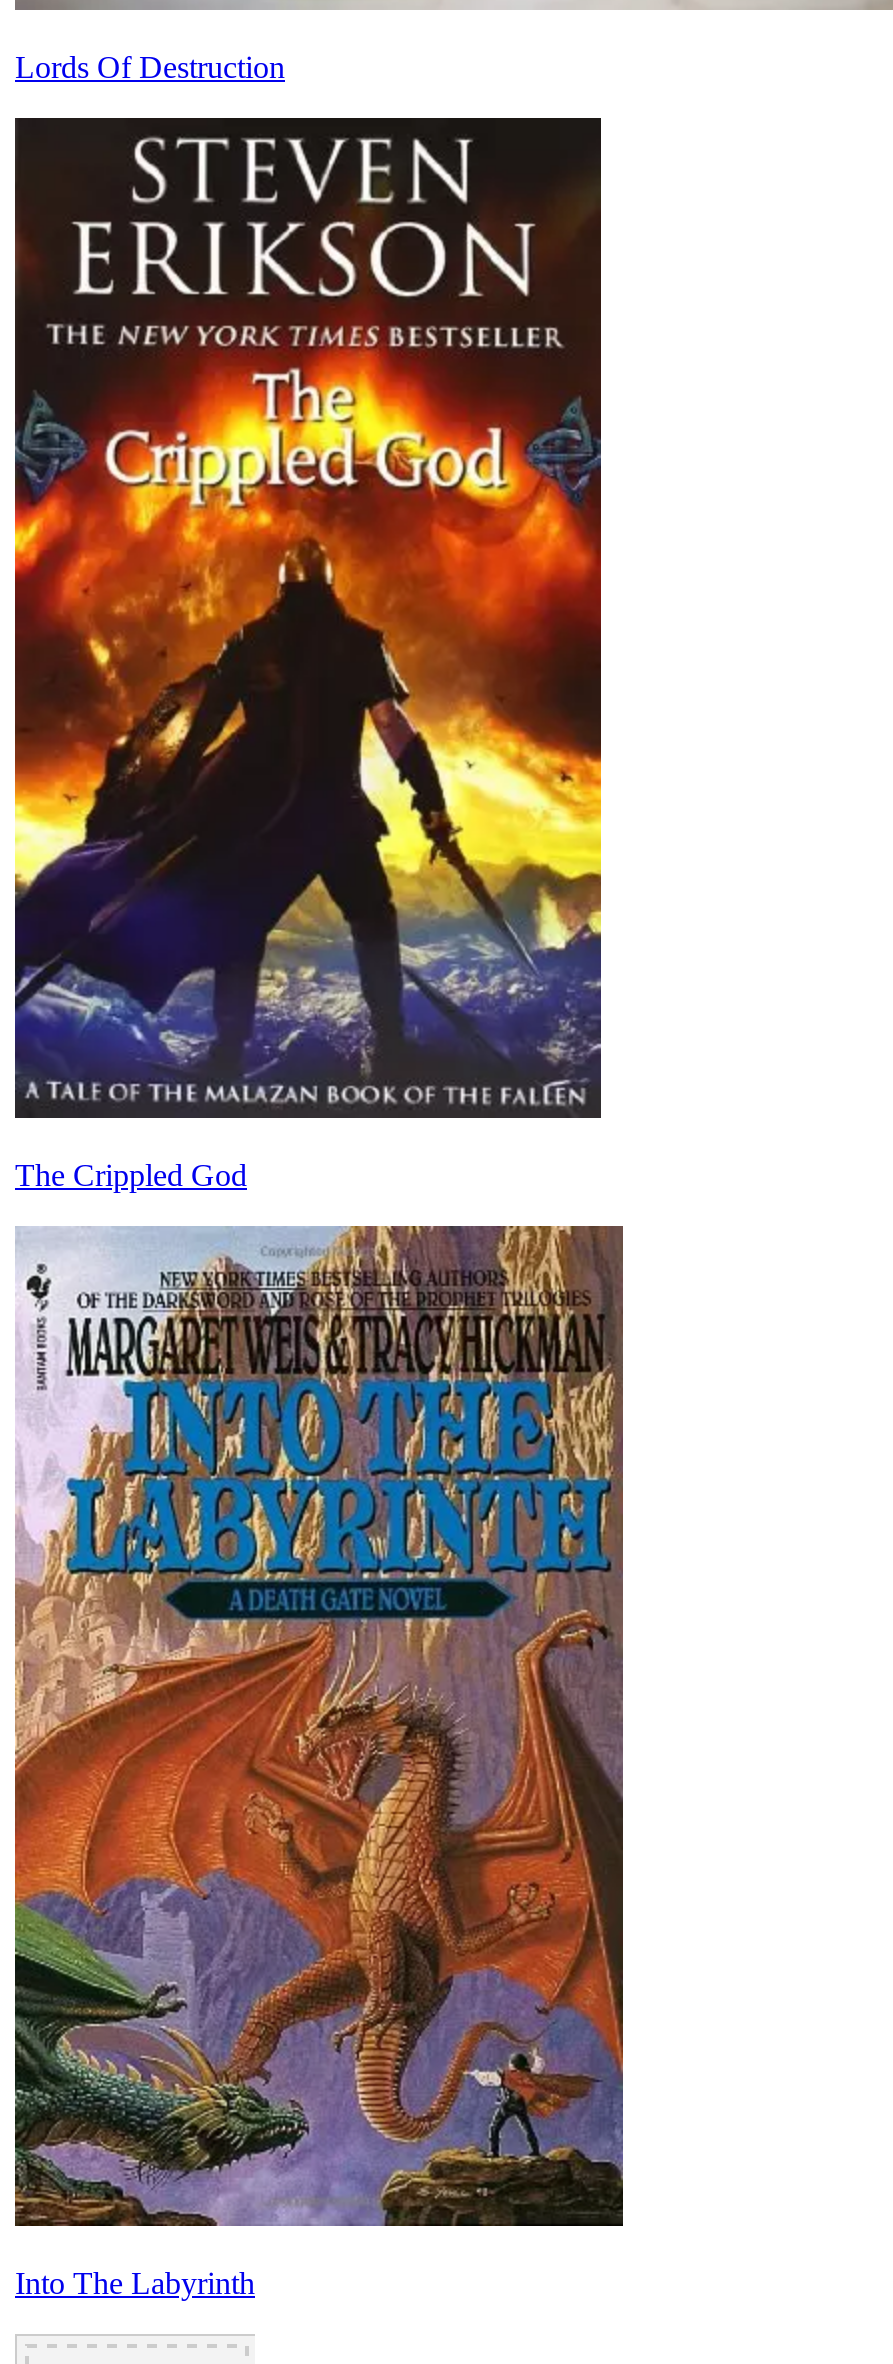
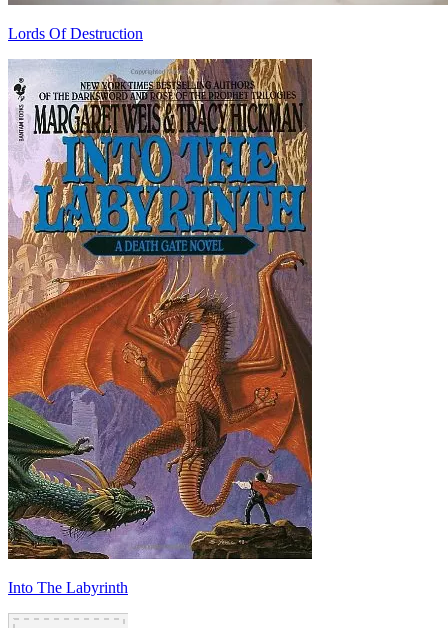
- [image]
- The Crippled God
